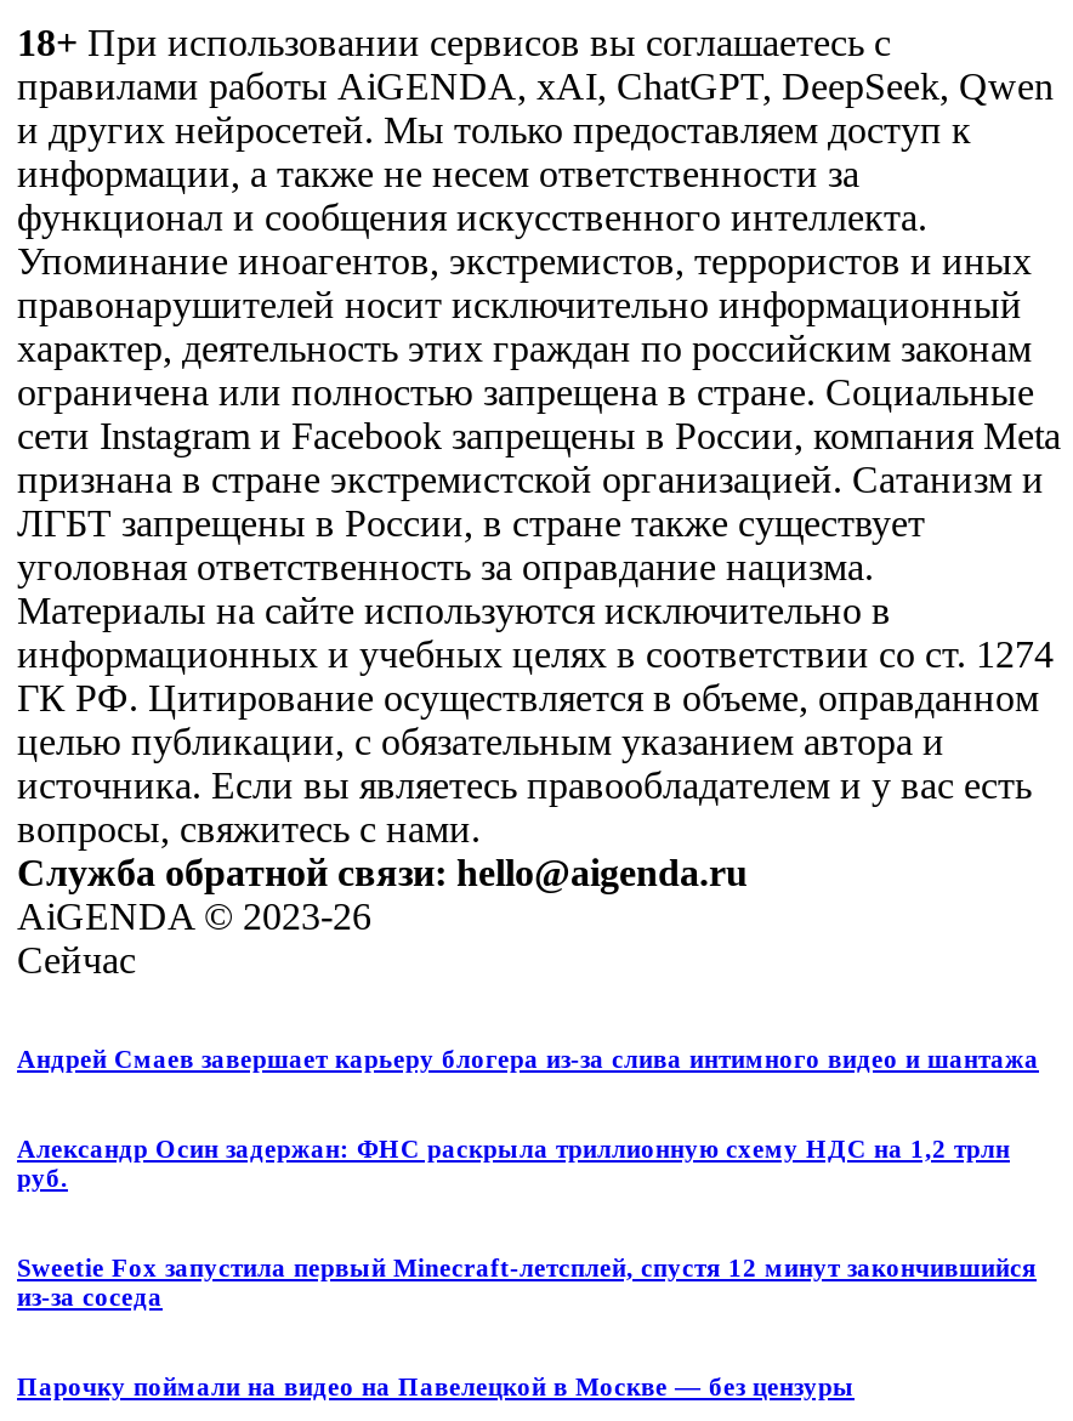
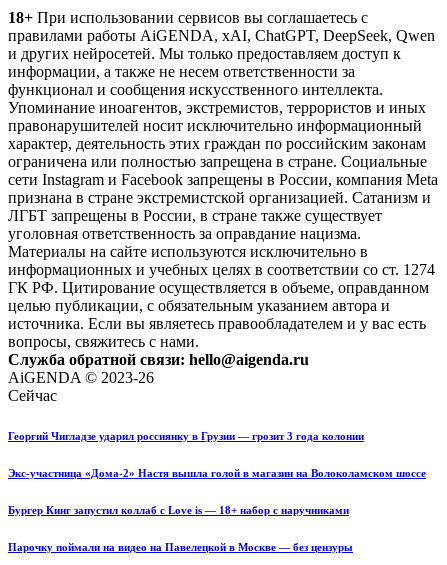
- Андрей Смаев завершает карьеру блогера из-за слива интимного видео и шантажа
+ Георгий Чигладзе ударил россиянку в Грузии — грозит 3 года колонии

- Александр Осин задержан: ФНС раскрыла триллионную схему НДС на 1,2 трлн
- руб.
+ Экс-участница «Дома-2» Настя вышла голой в магазин на Волоколамском шоссе

- Sweetie Fox запустила первый Minecraft-летсплей, спустя 12 минут закончившийся
- из-за соседа
+ Бургер Кинг запустил коллаб с Love is — 18+ набор с наручниками
